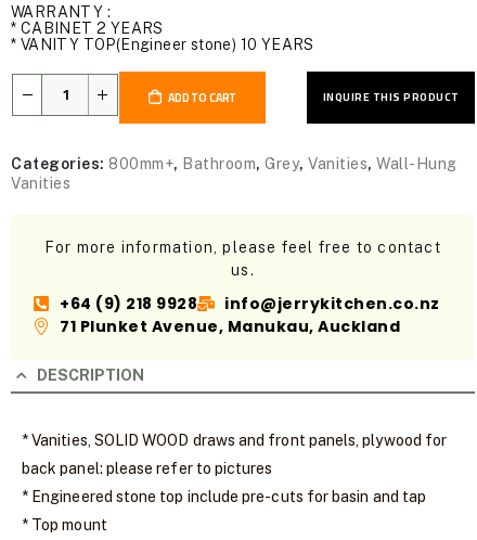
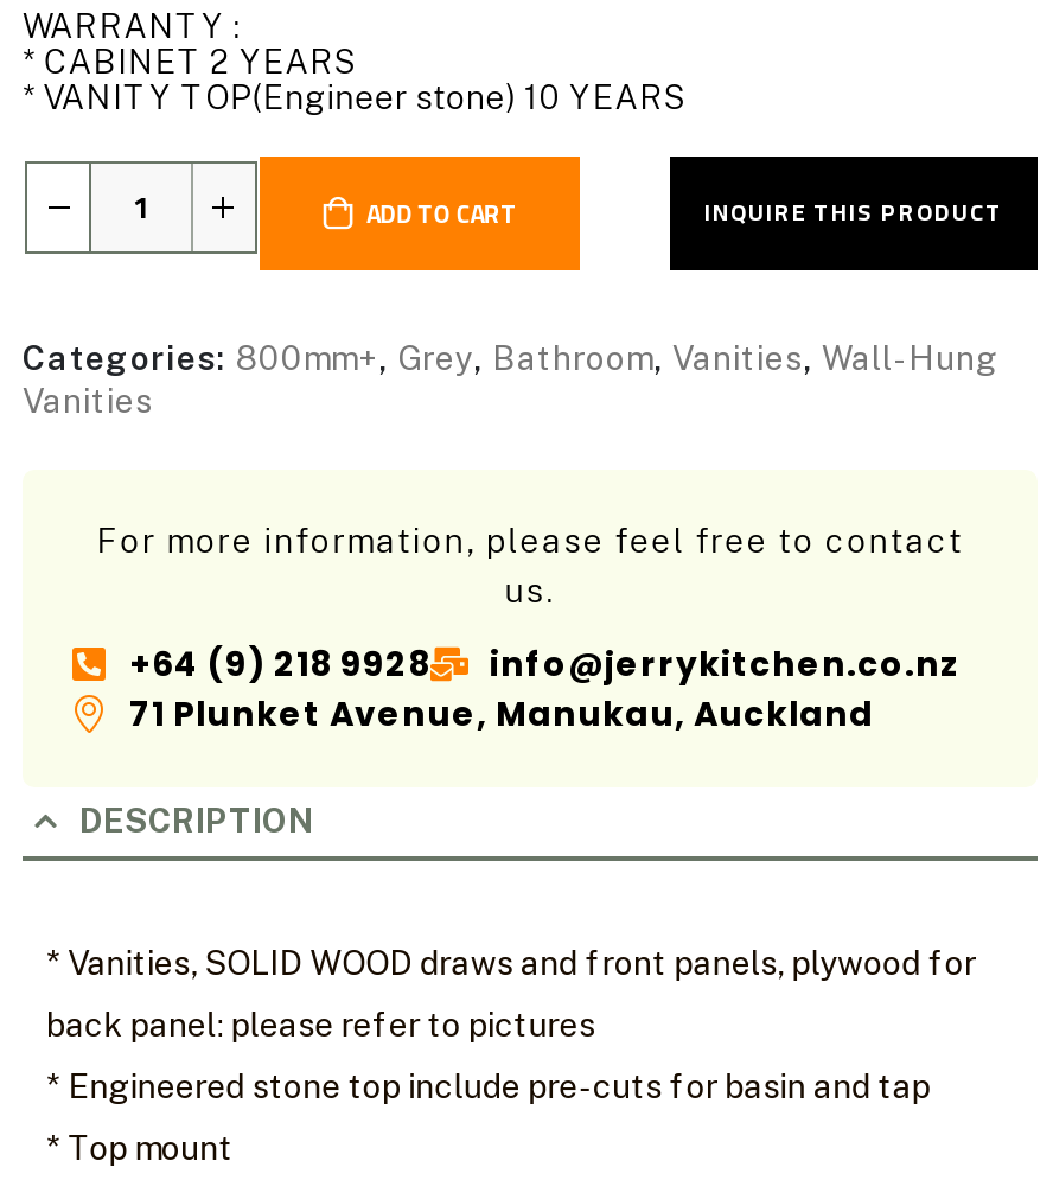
- Categories: 800mm+, Bathroom, Grey, Vanities, Wall-Hung
+ Categories: 800mm+, Grey, Bathroom, Vanities, Wall-Hung
